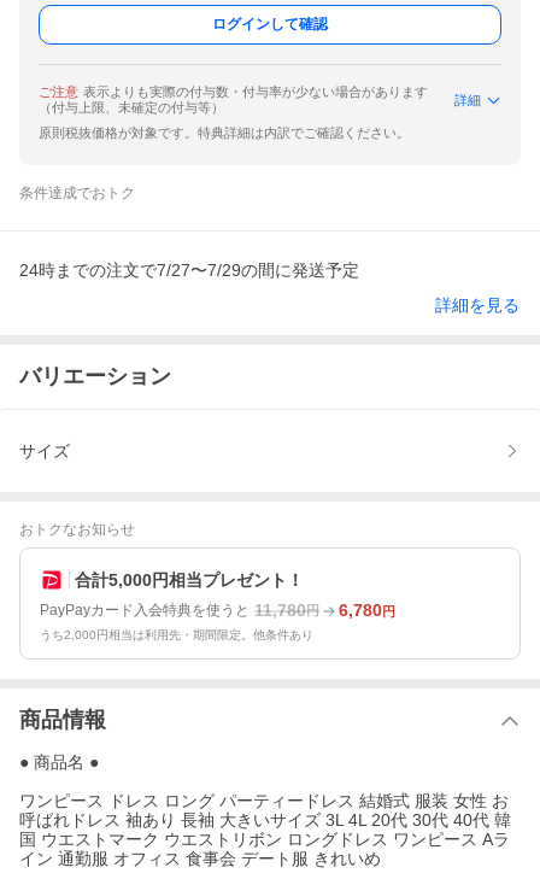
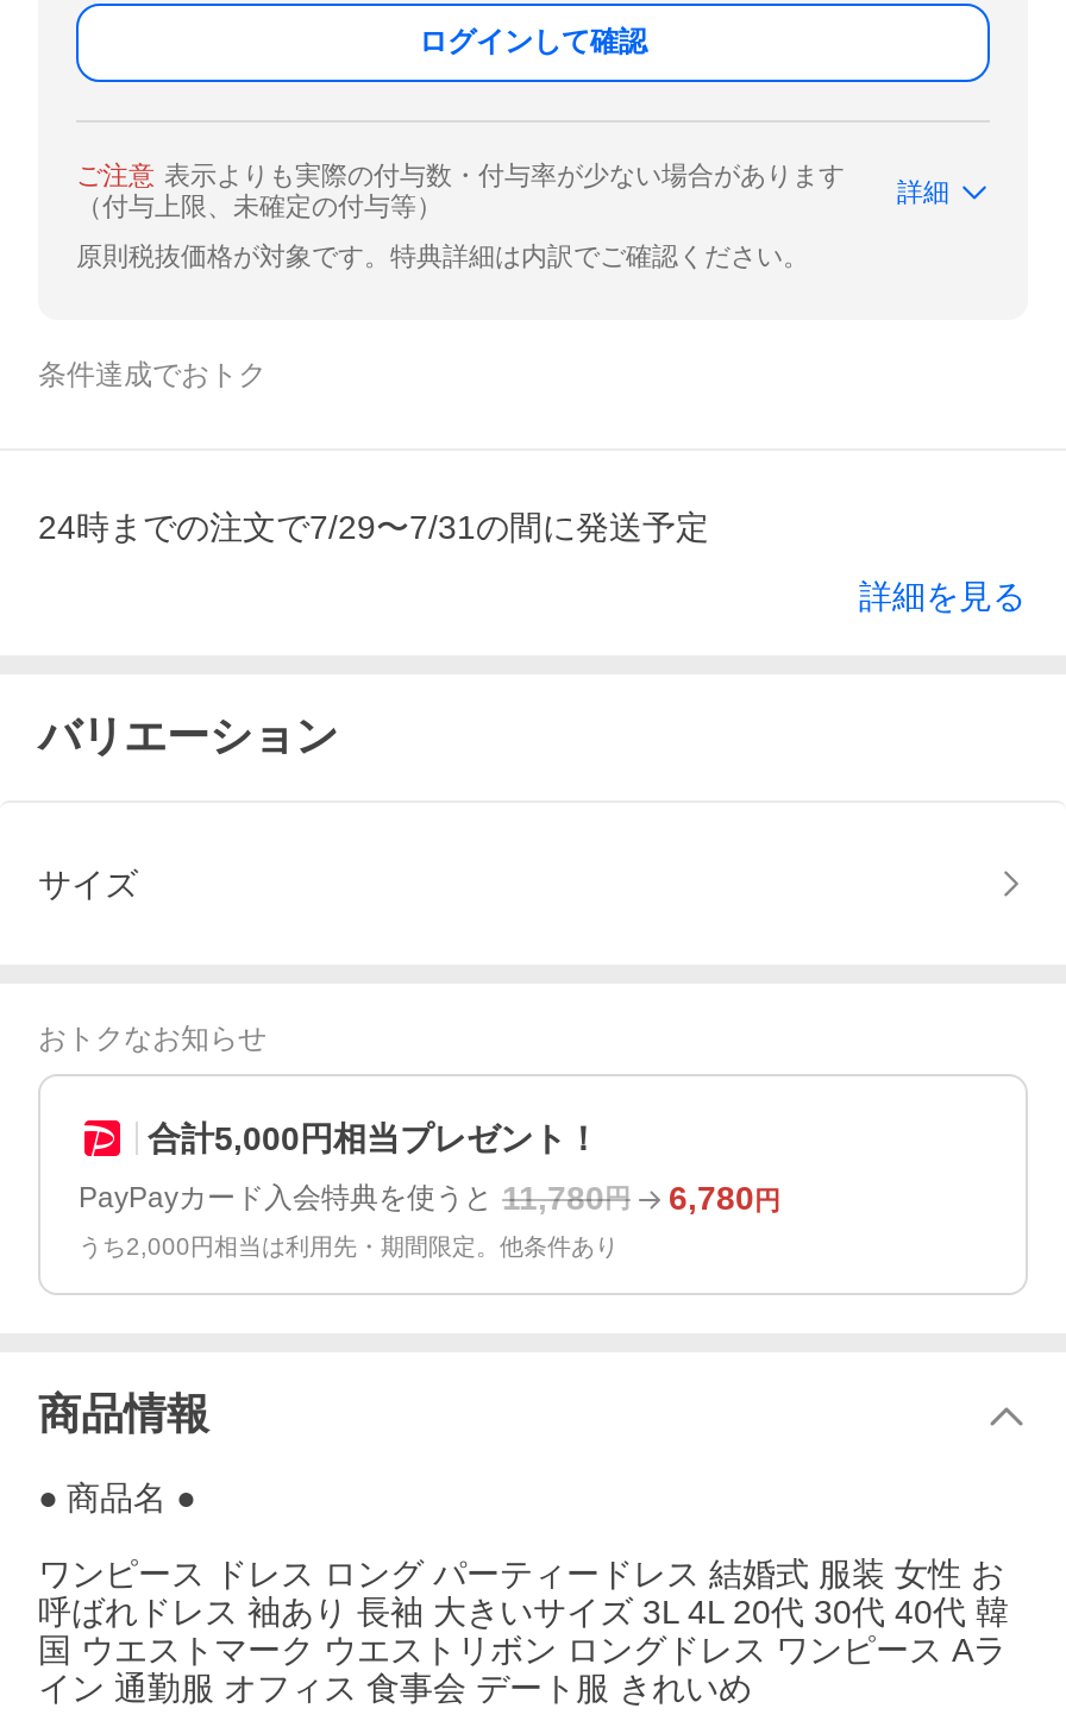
- 24時までの注文で7/27〜7/29の間に発送予定
+ 24時までの注文で7/29〜7/31の間に発送予定
